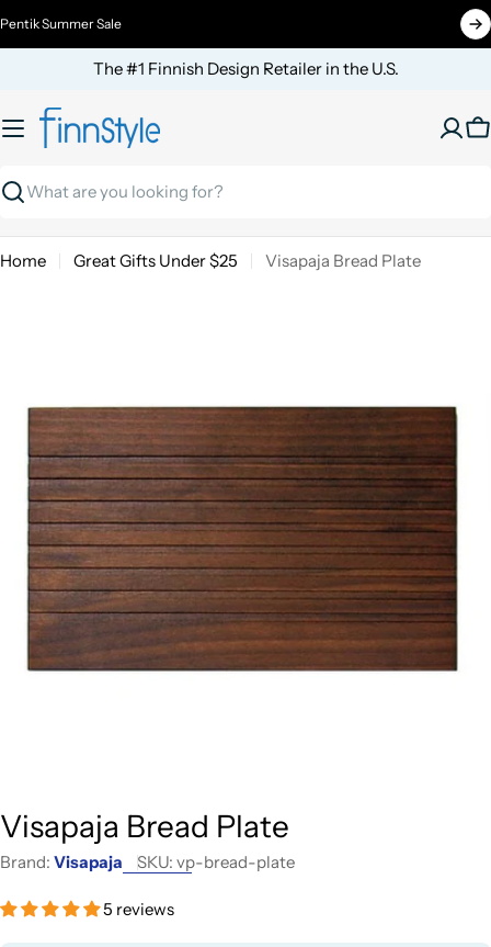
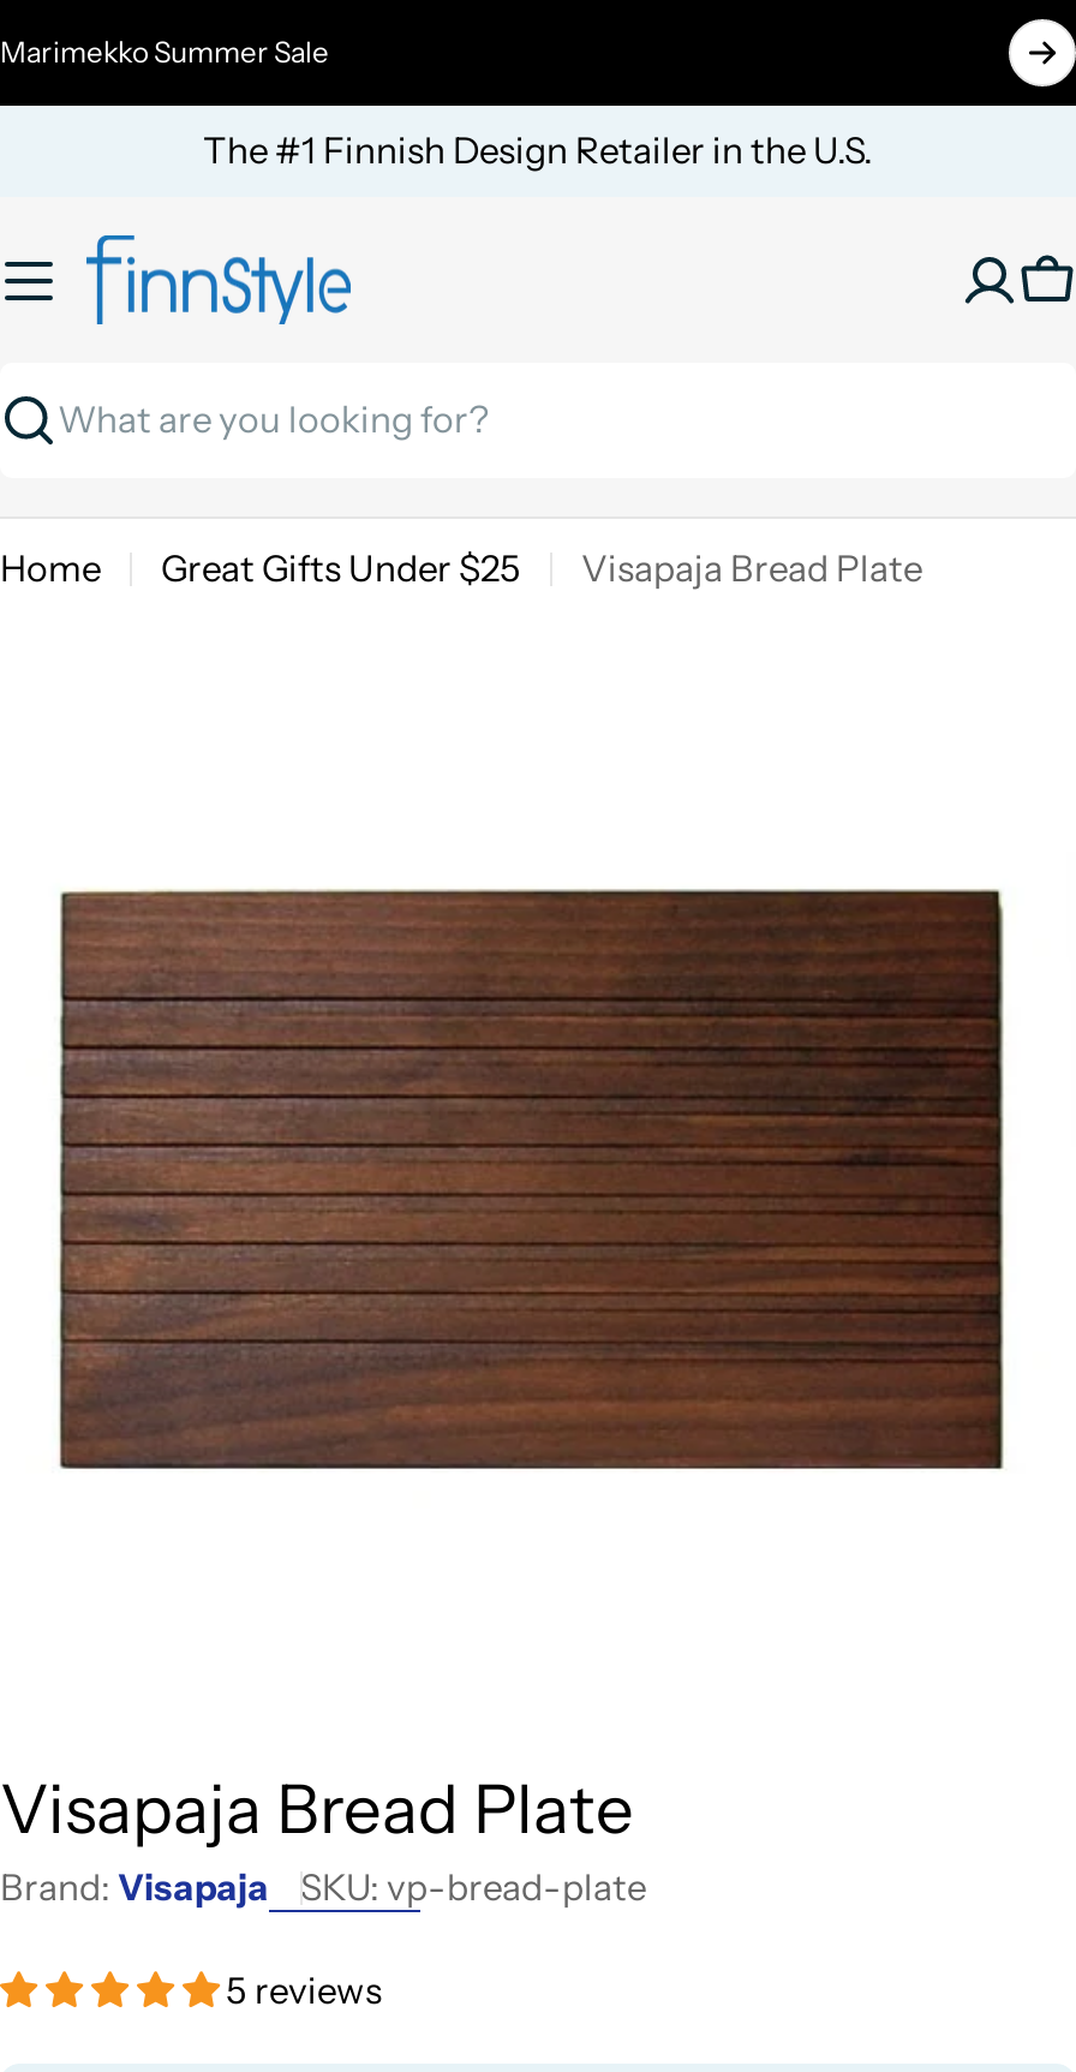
- Pentik Summer Sale
+ Marimekko Summer Sale
